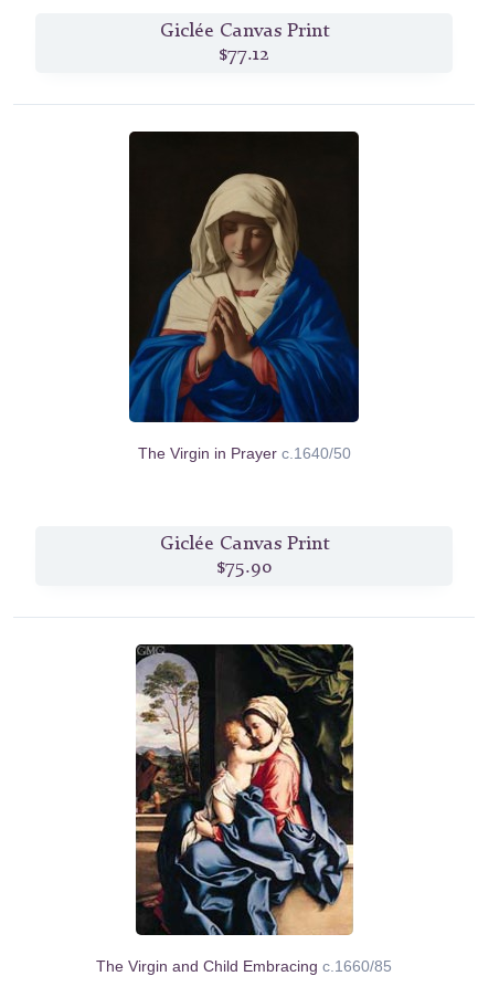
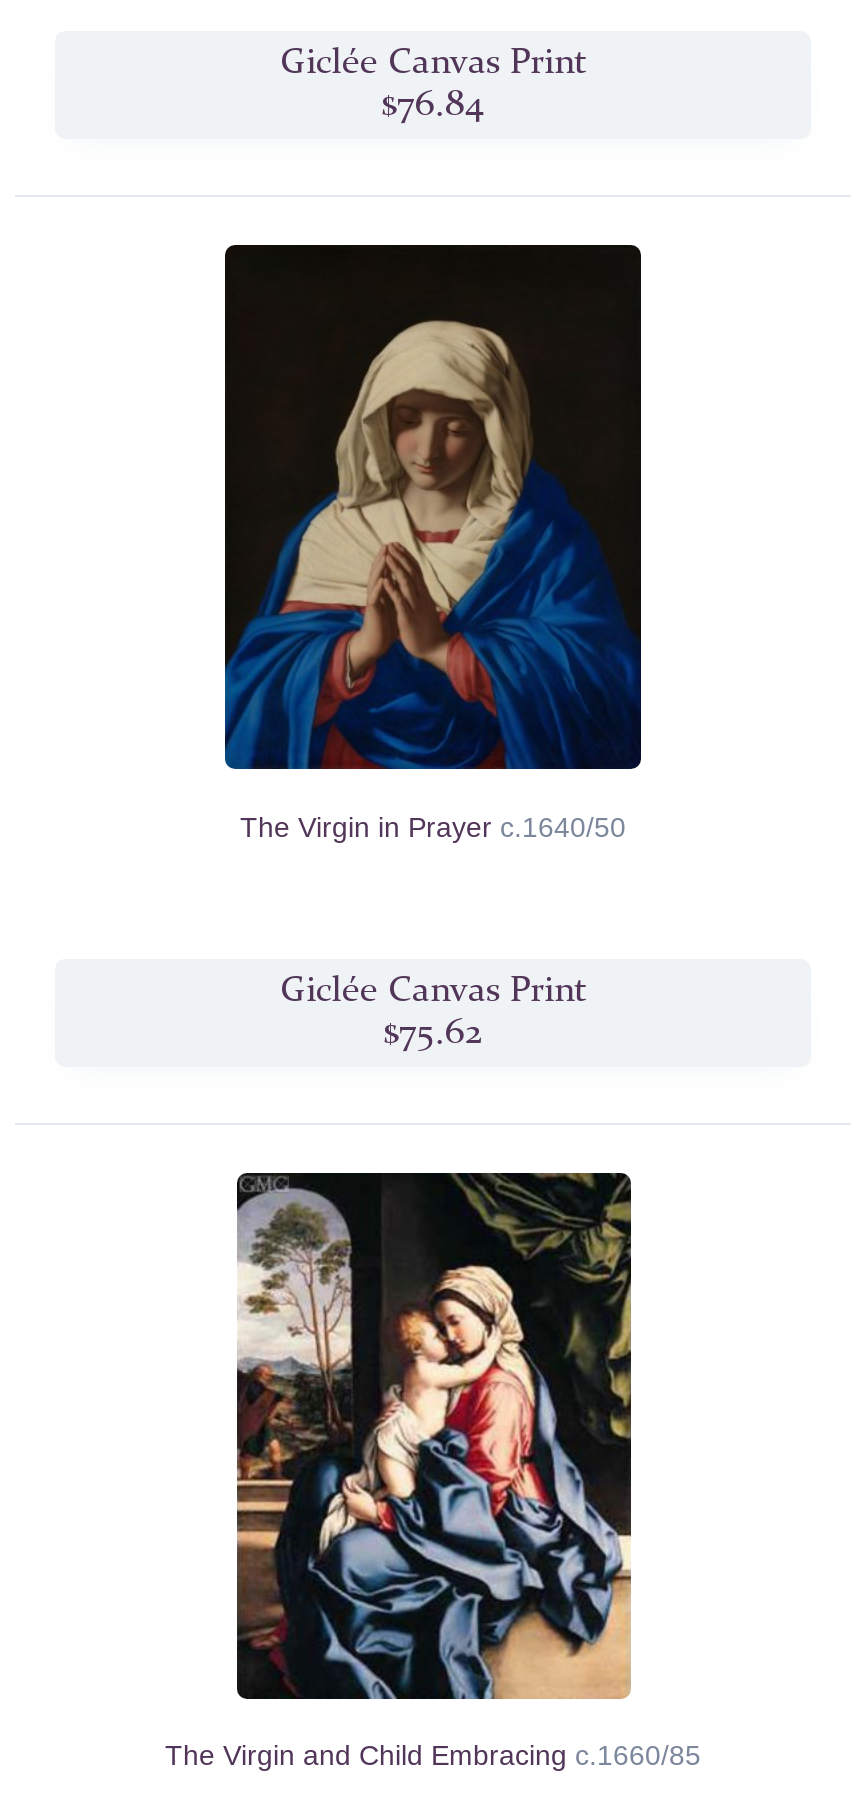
- $77.12
+ $76.84

- $75.90
+ $75.62
